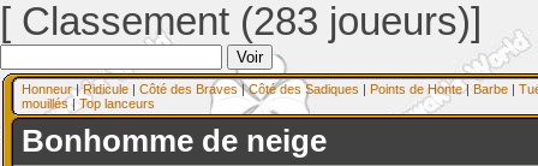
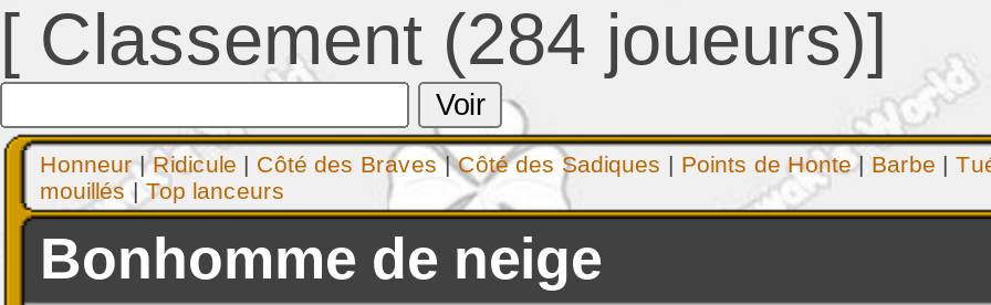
- [ Classement (283 joueurs)]
+ [ Classement (284 joueurs)]
